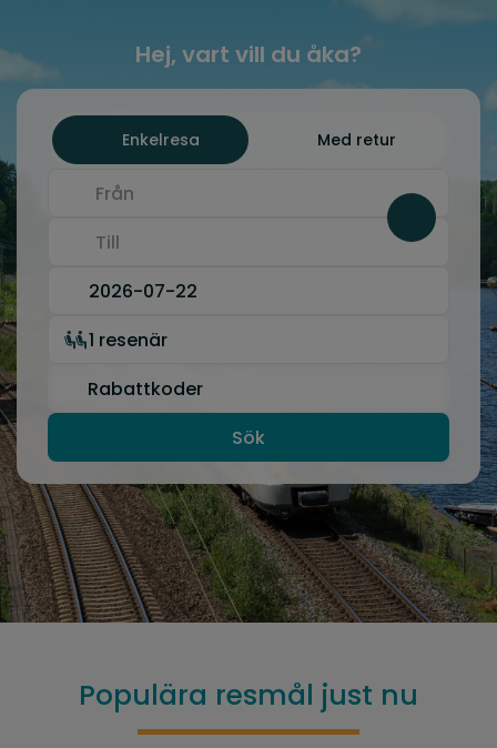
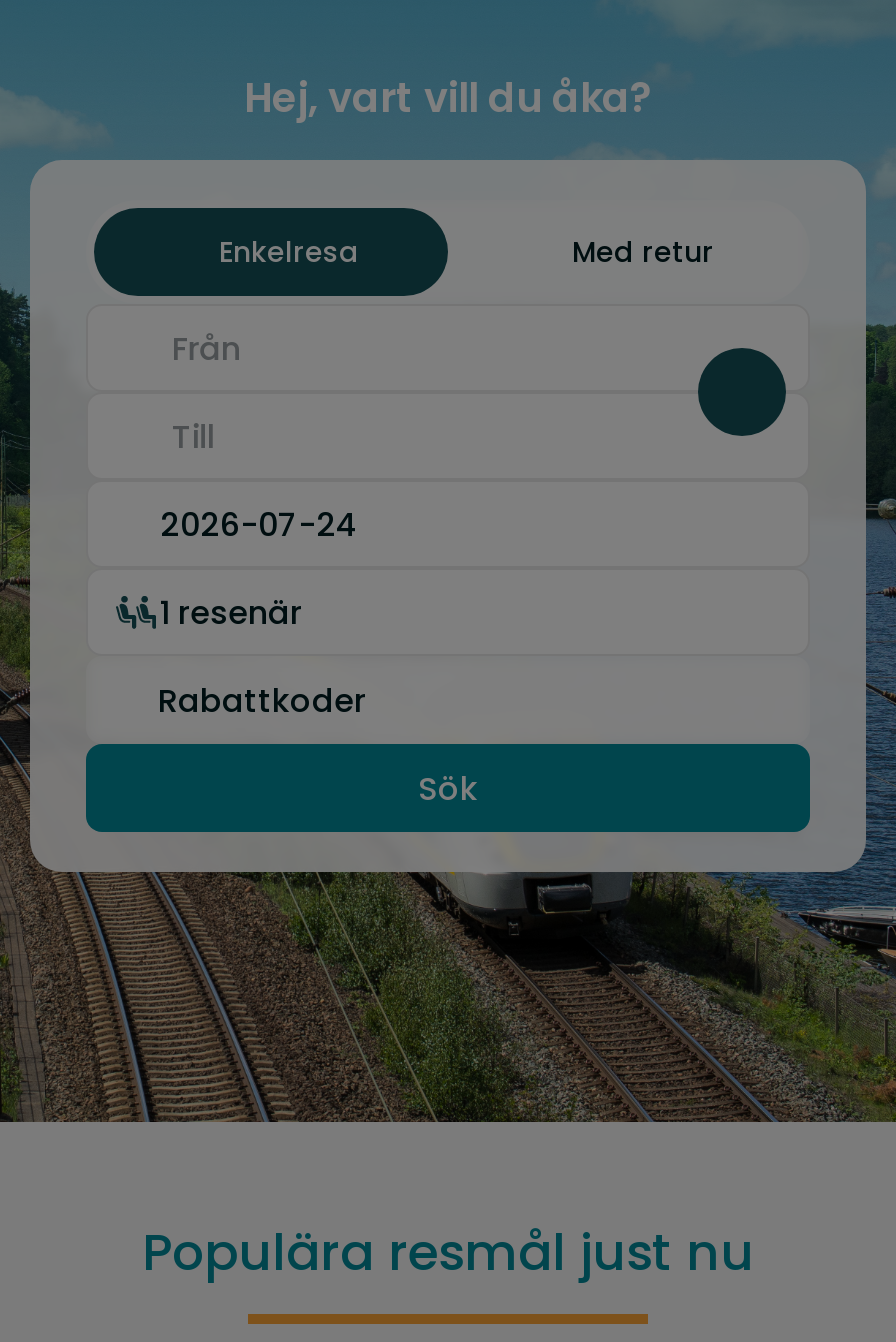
- 2026-07-22
+ 2026-07-24
